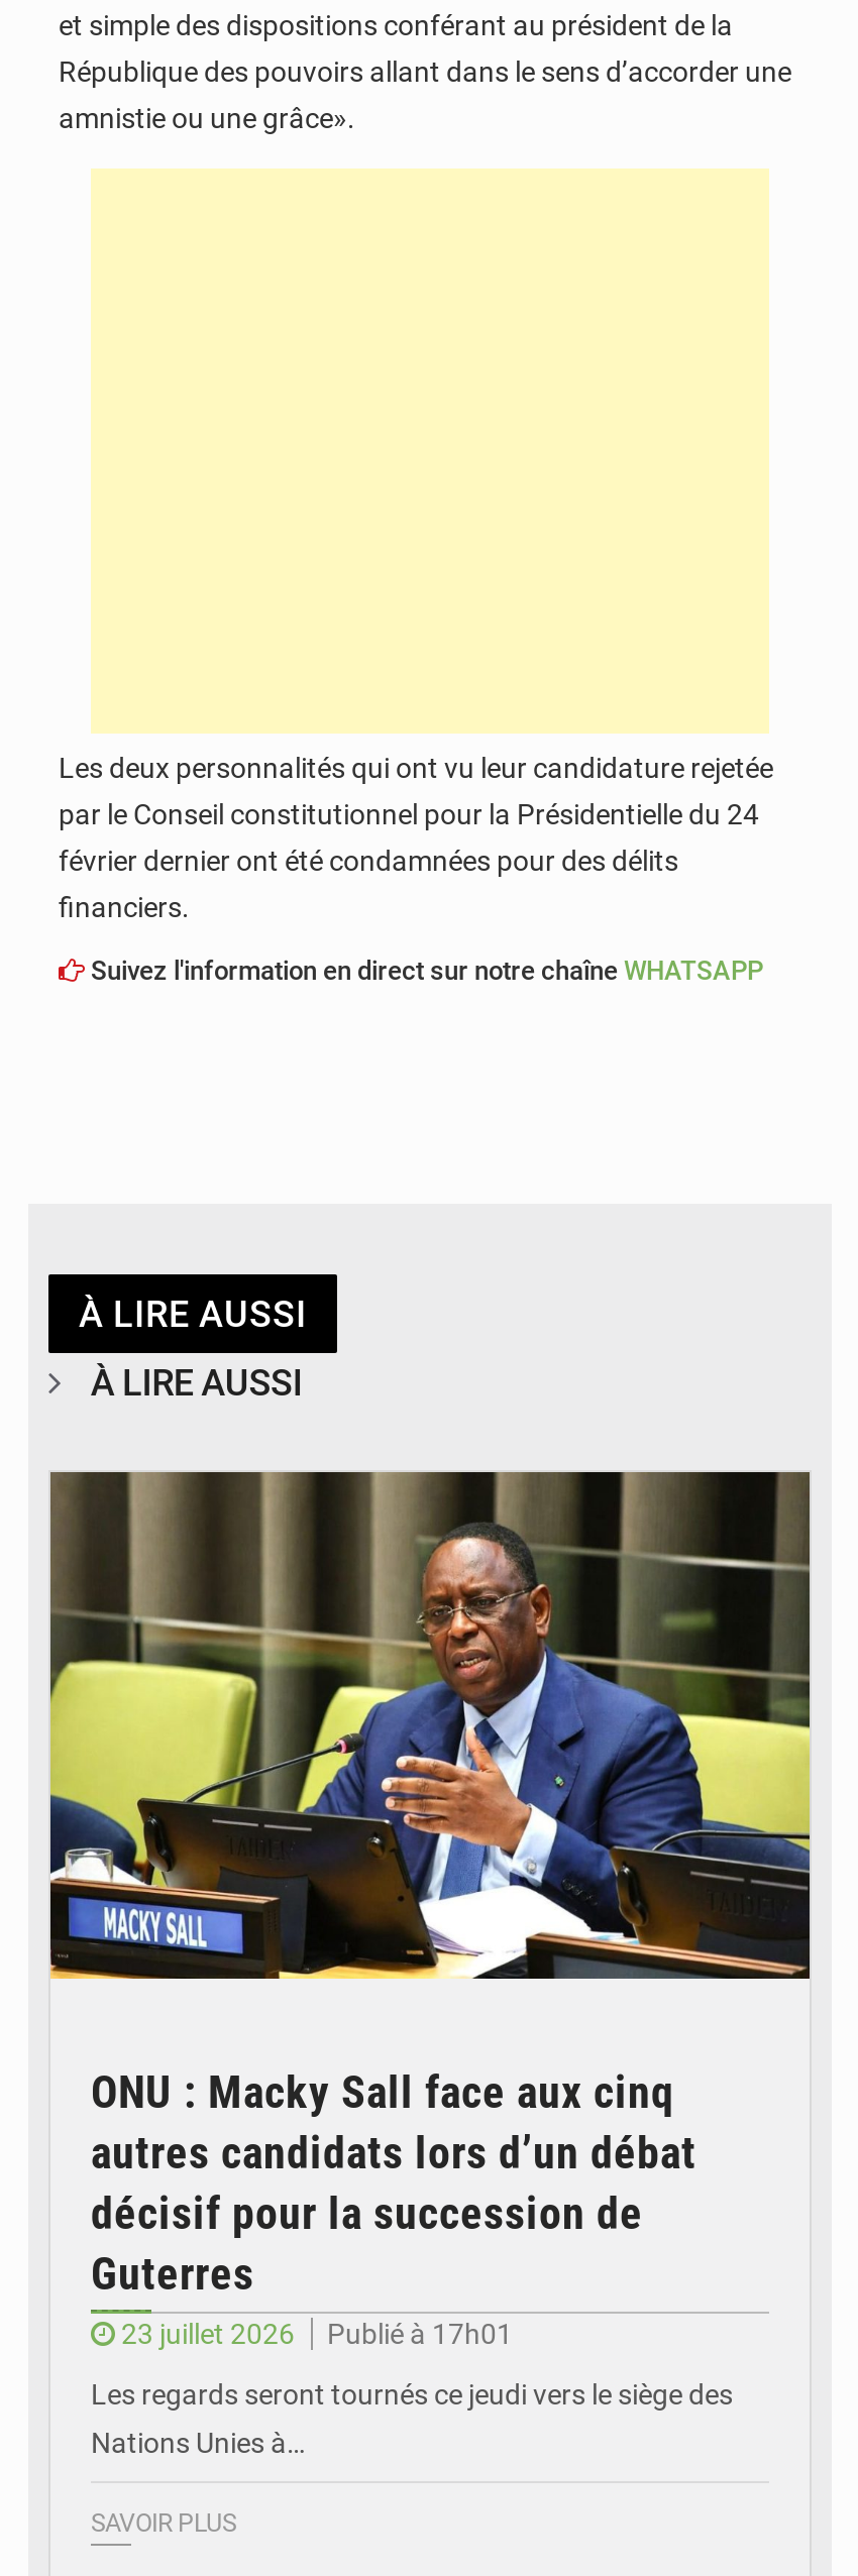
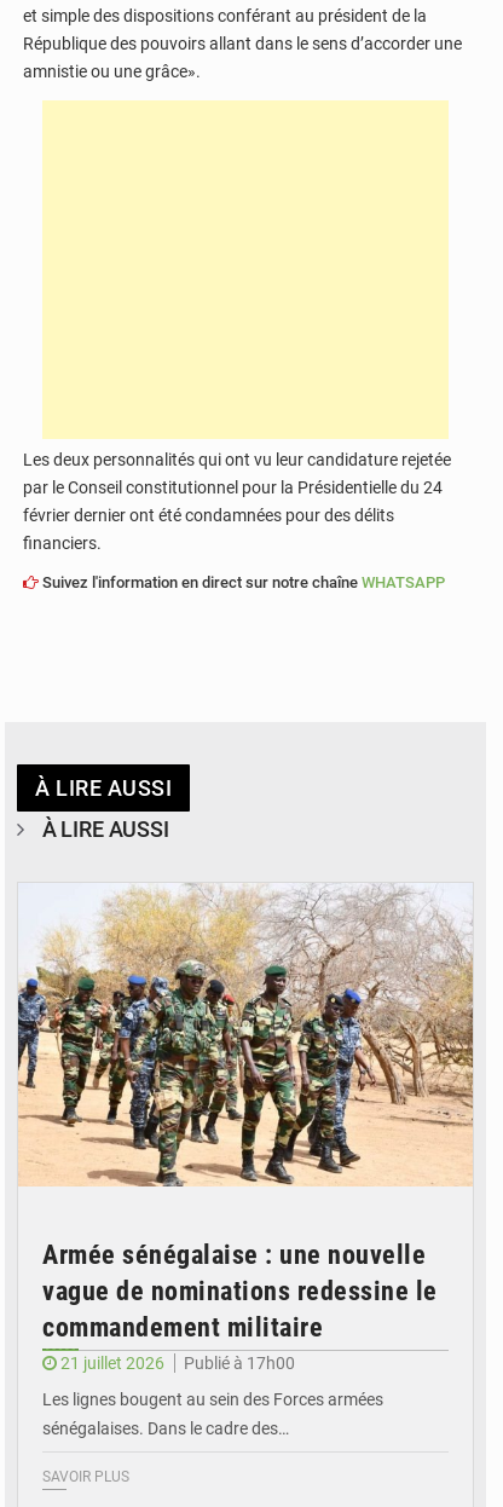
- [image]
+ [image]

- ONU : Macky Sall face aux cinq
- autres candidats lors d’un débat
- décisif pour la succession de
- Guterres
- 23 juillet 2026
- Publié à 17h01
+ Armée sénégalaise : une nouvelle
+ vague de nominations redessine le
+ commandement militaire
+ 21 juillet 2026
+ Publié à 17h00

- Les regards seront tournés ce jeudi vers le siège des
+ Les lignes bougent au sein des Forces armées

- Nations Unies à…
+ sénégalaises. Dans le cadre des…
